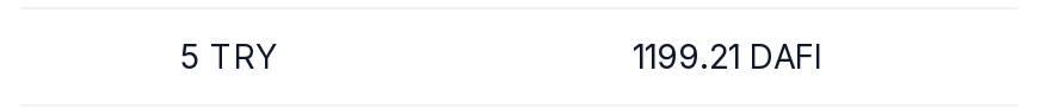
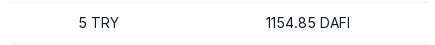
- 1199.21 DAFI
+ 1154.85 DAFI
